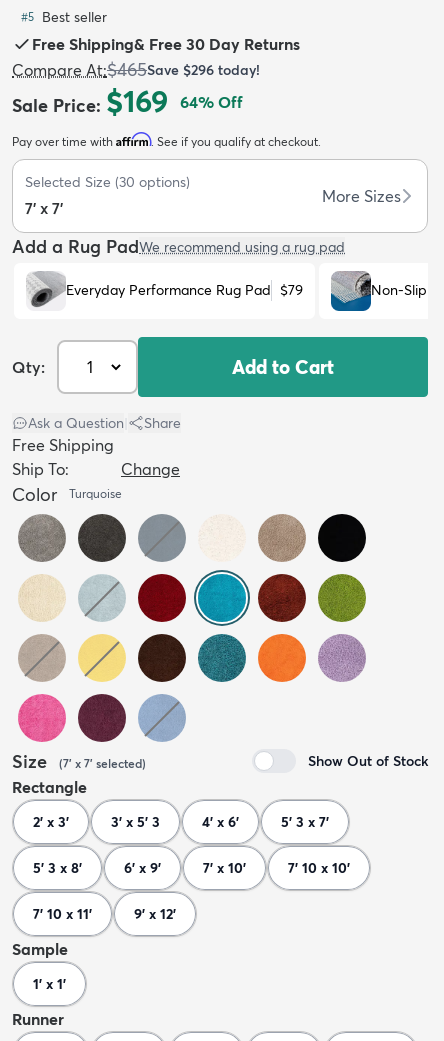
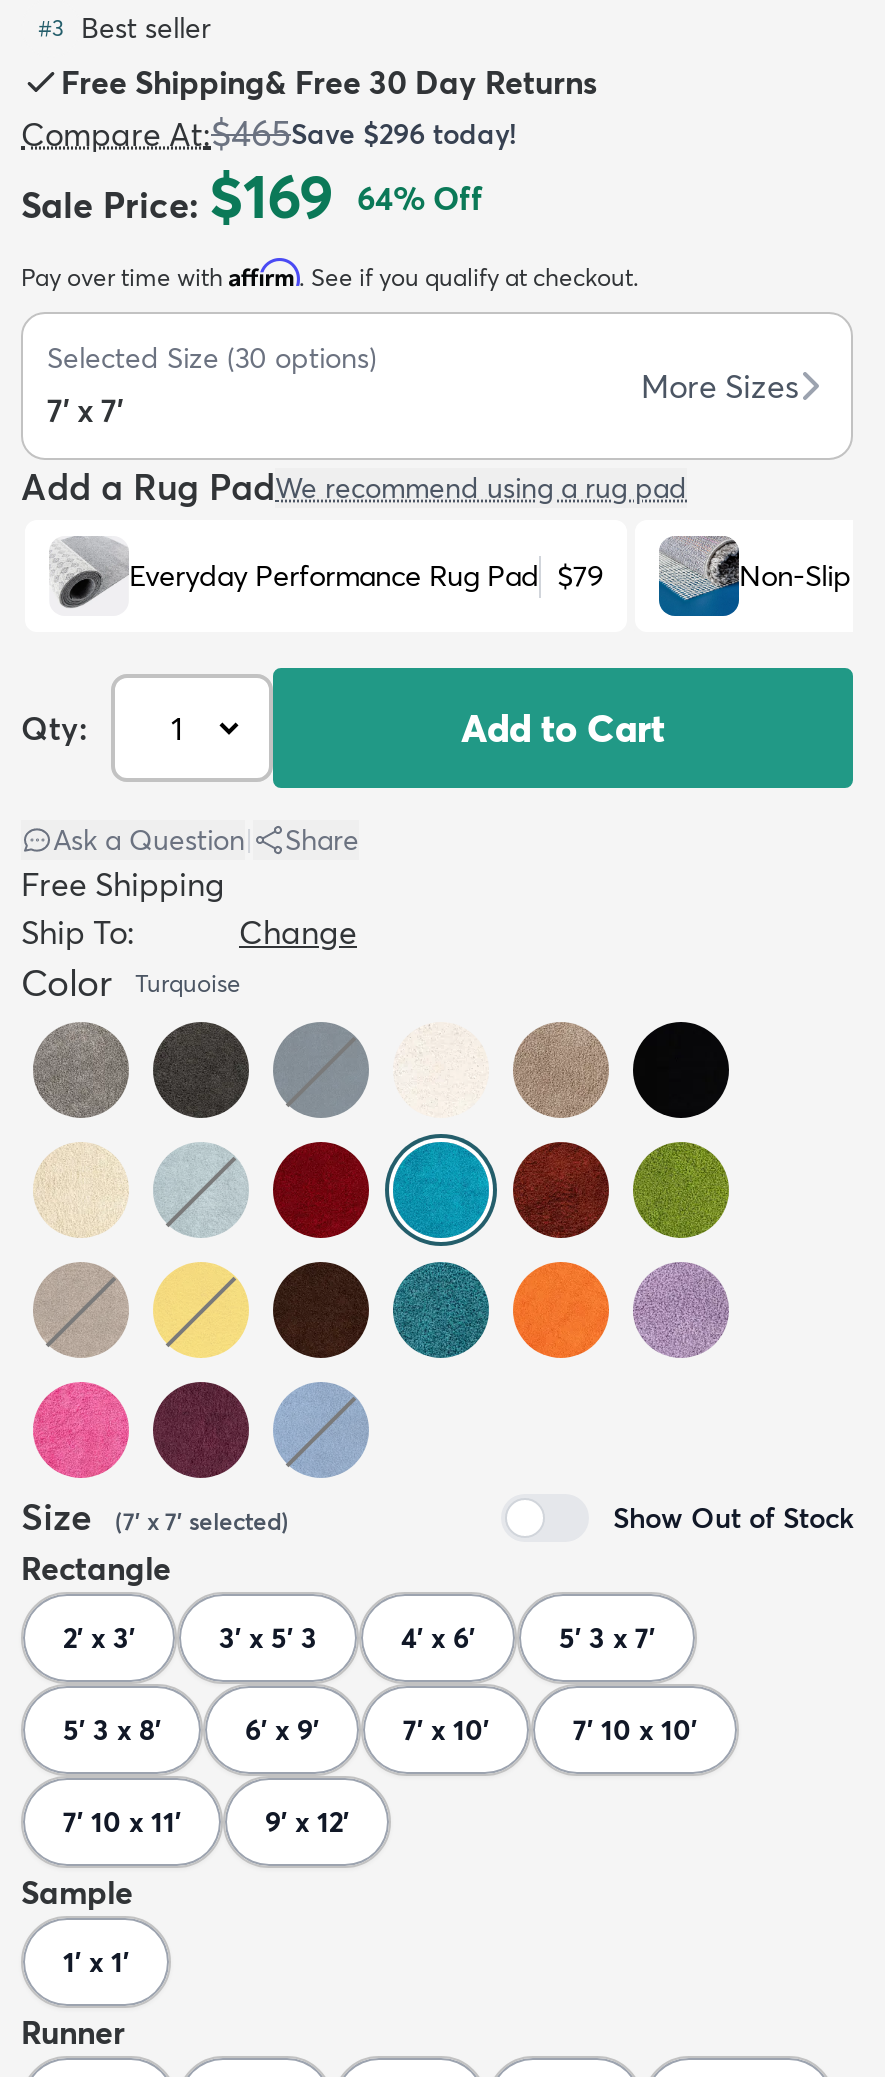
- #5 Best seller
+ #3 Best seller
